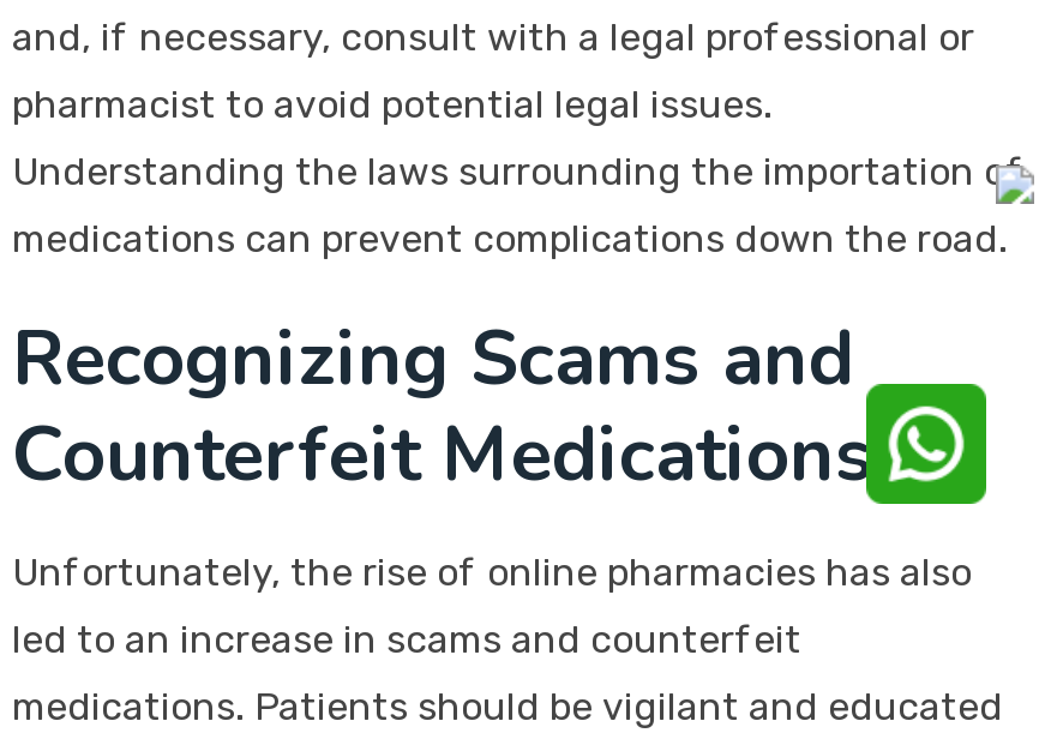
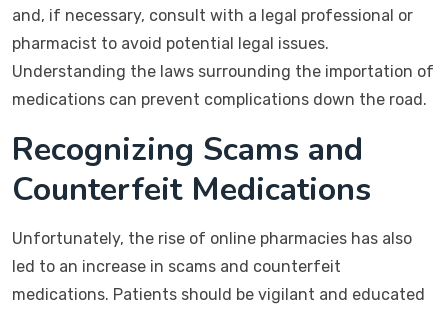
- [image]
